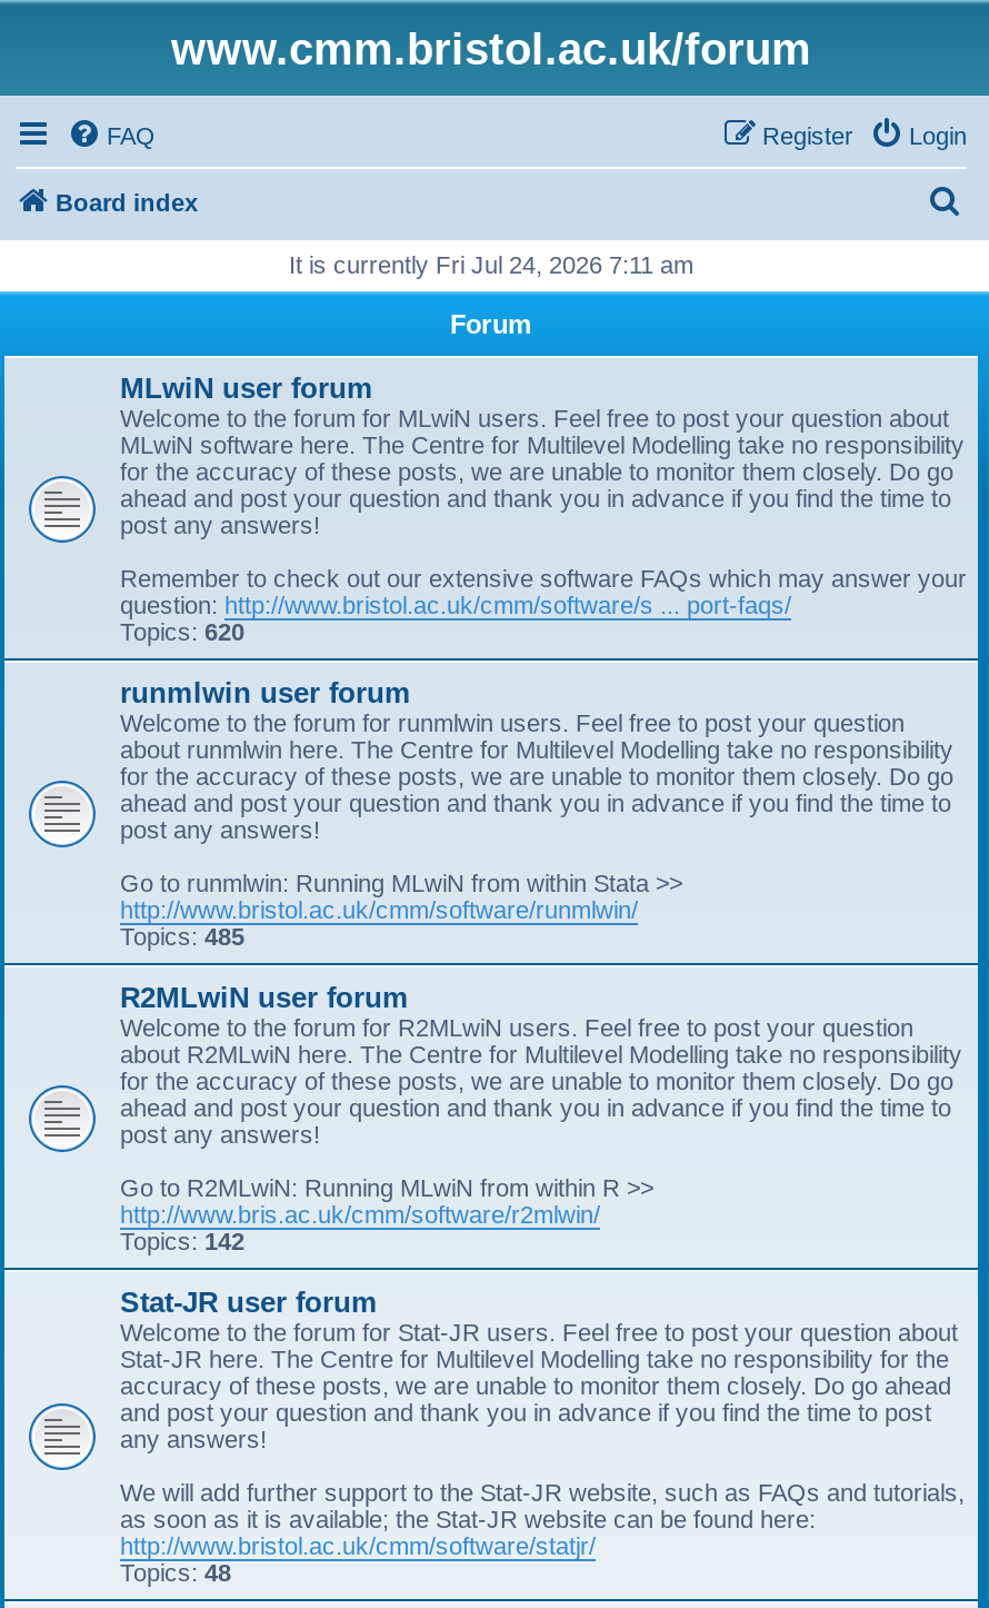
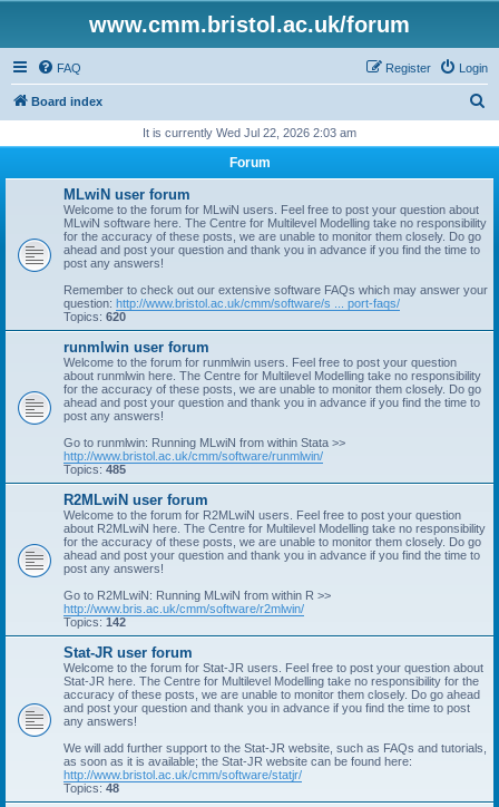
- It is currently Fri Jul 24, 2026 7:11 am
+ It is currently Wed Jul 22, 2026 2:03 am
